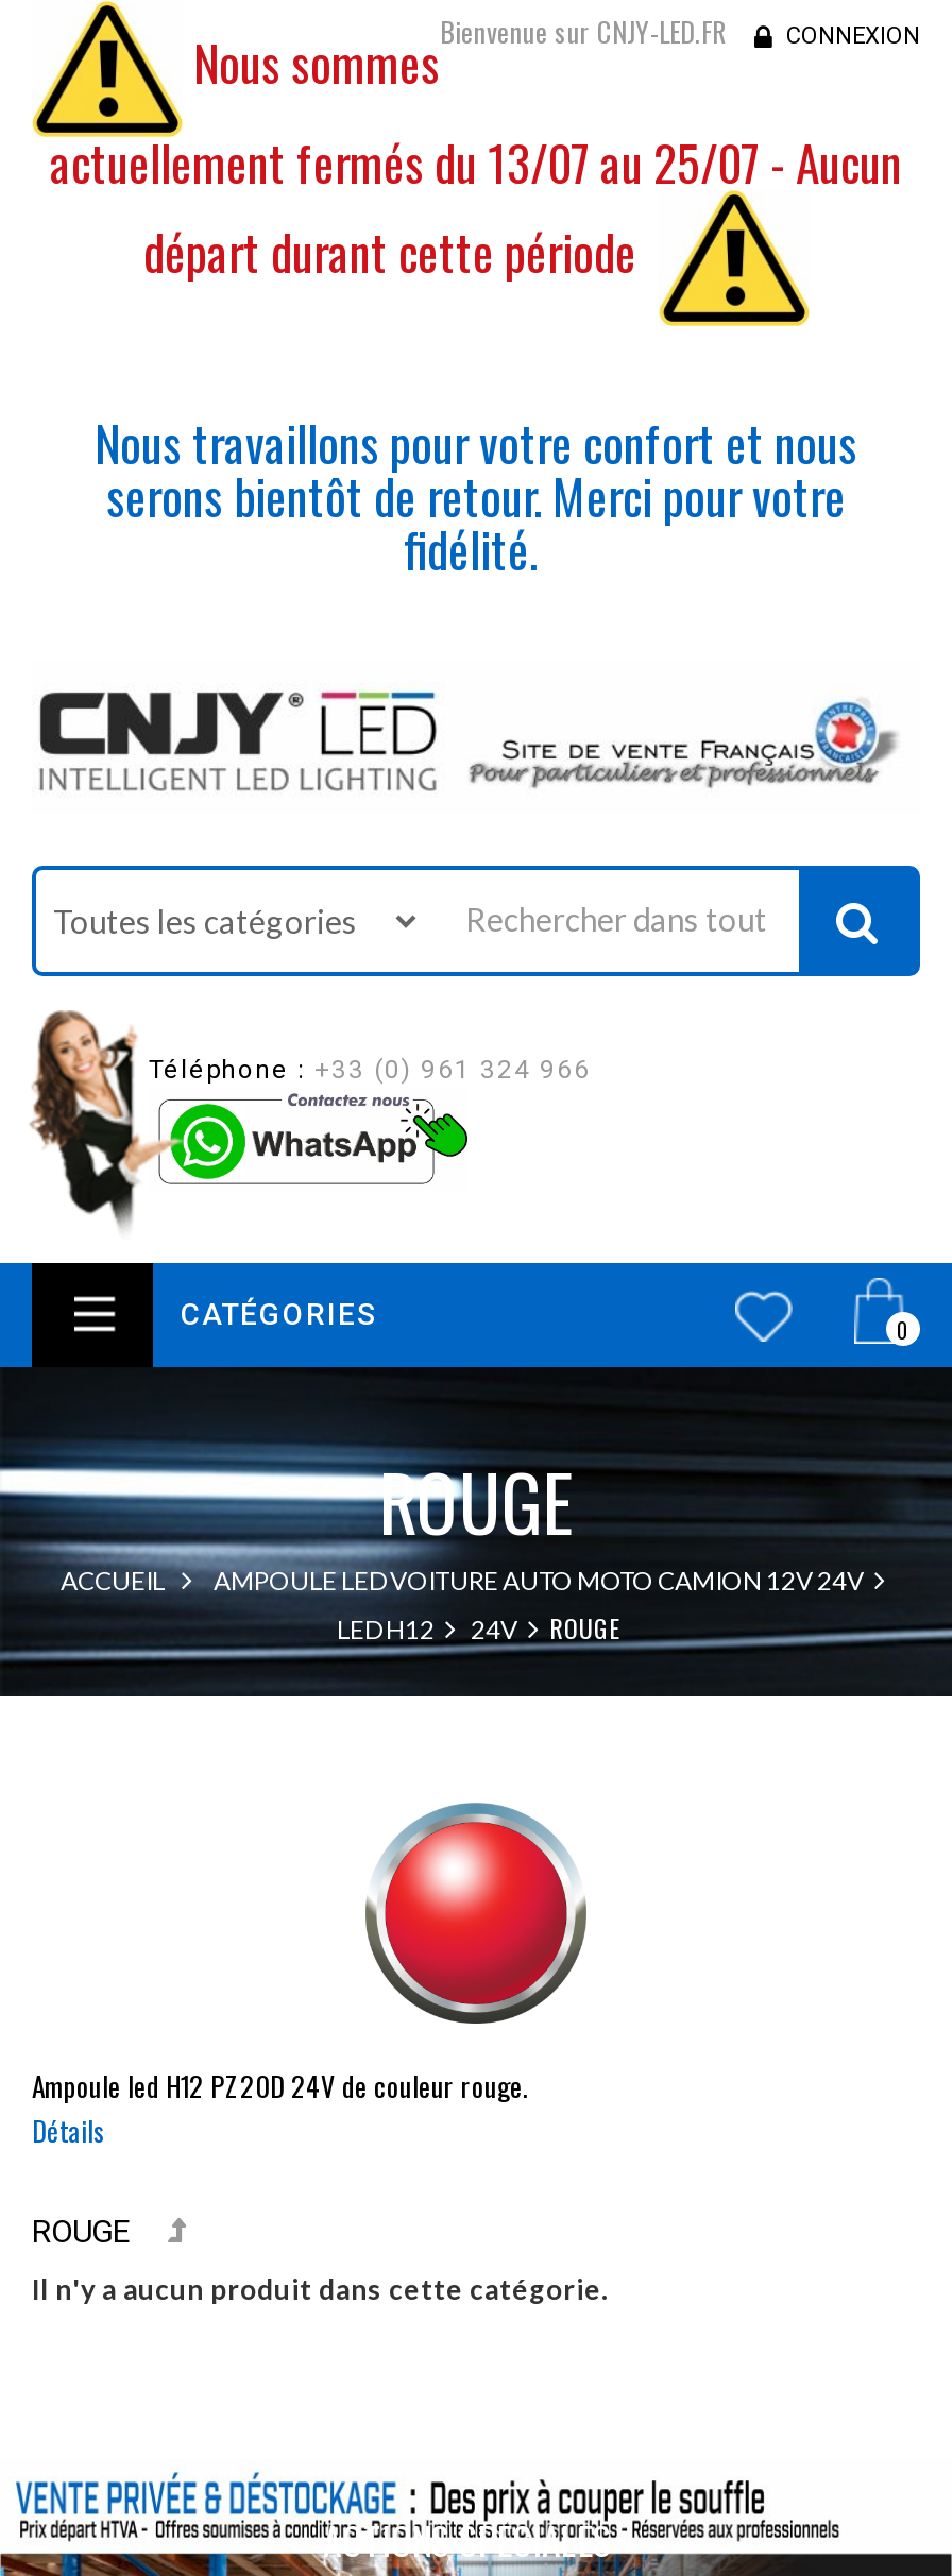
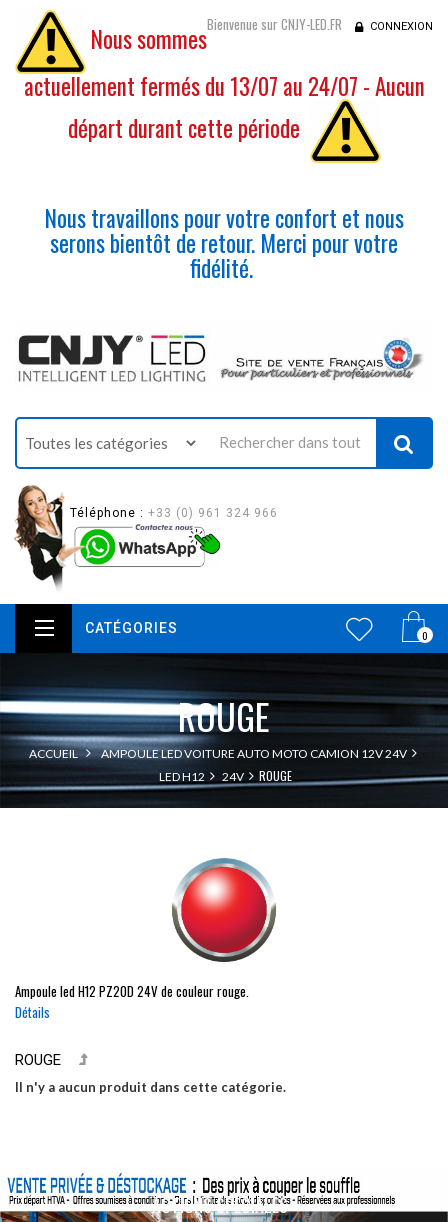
- actuellement fermés du 13/07 au 25/07 - Aucun
+ actuellement fermés du 13/07 au 24/07 - Aucun
